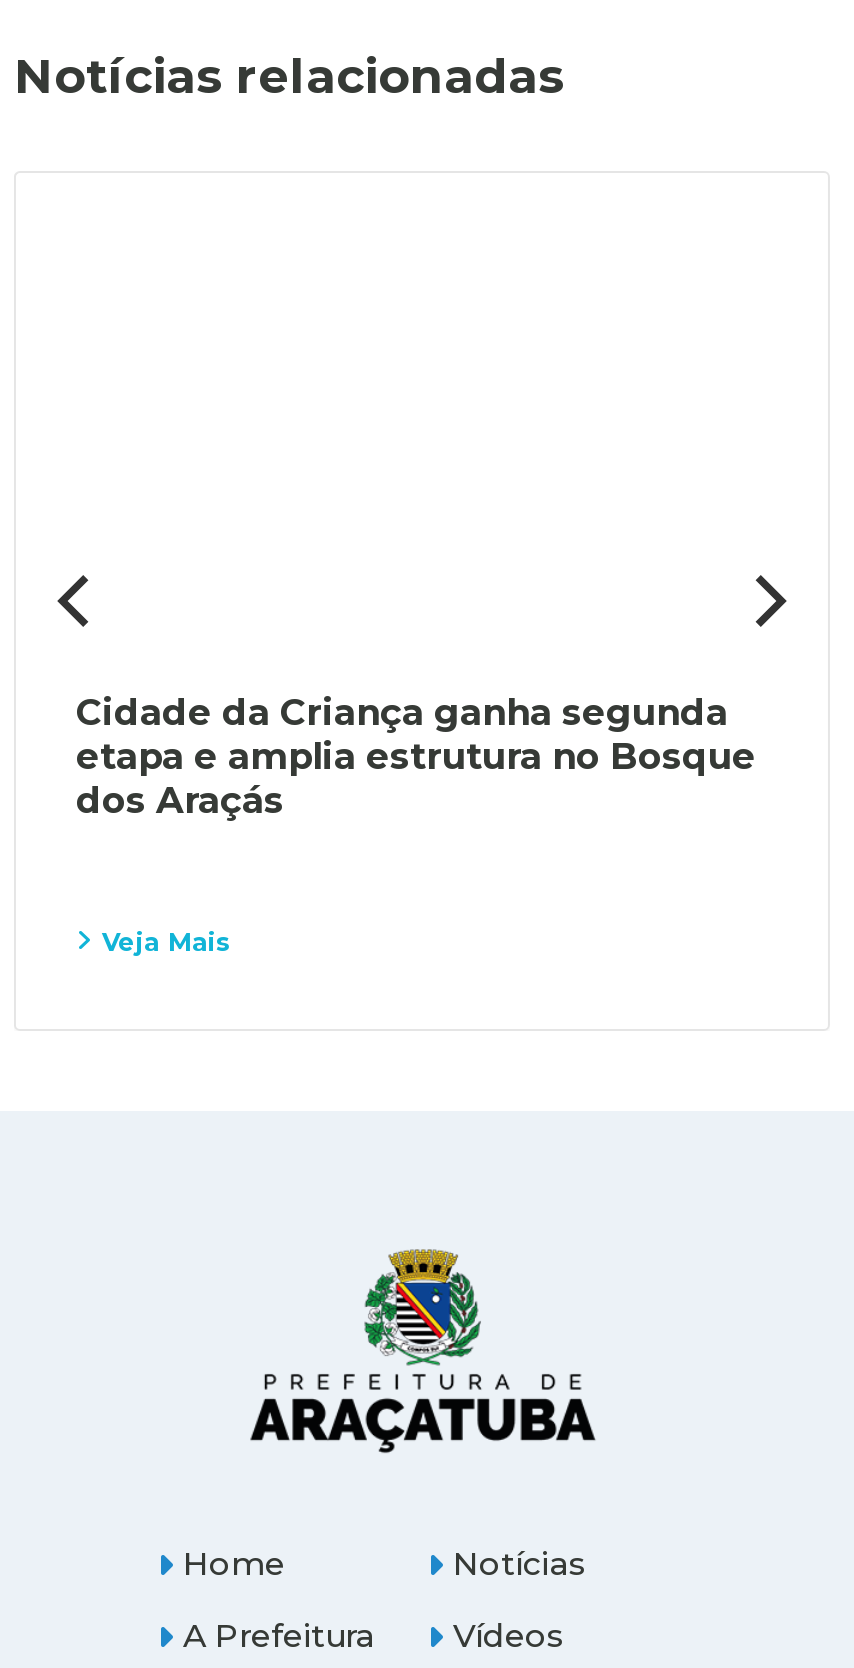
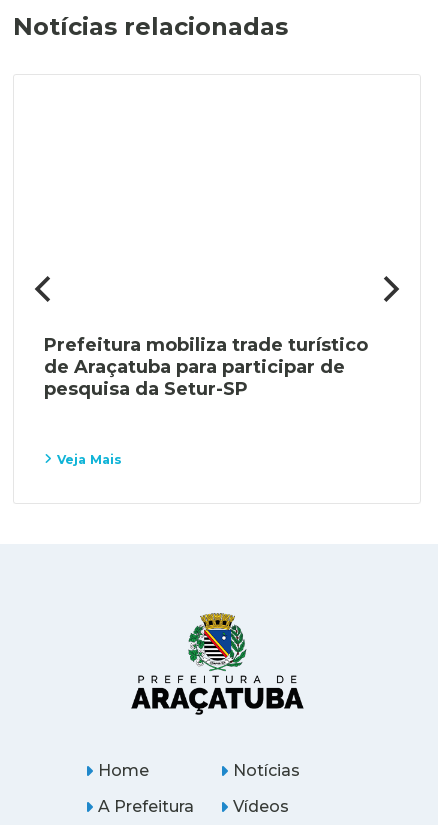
- Cidade da Criança ganha segunda
- etapa e amplia estrutura no Bosque
- dos Araçás
+ Prefeitura mobiliza trade turístico
+ de Araçatuba para participar de
+ pesquisa da Setur-SP
